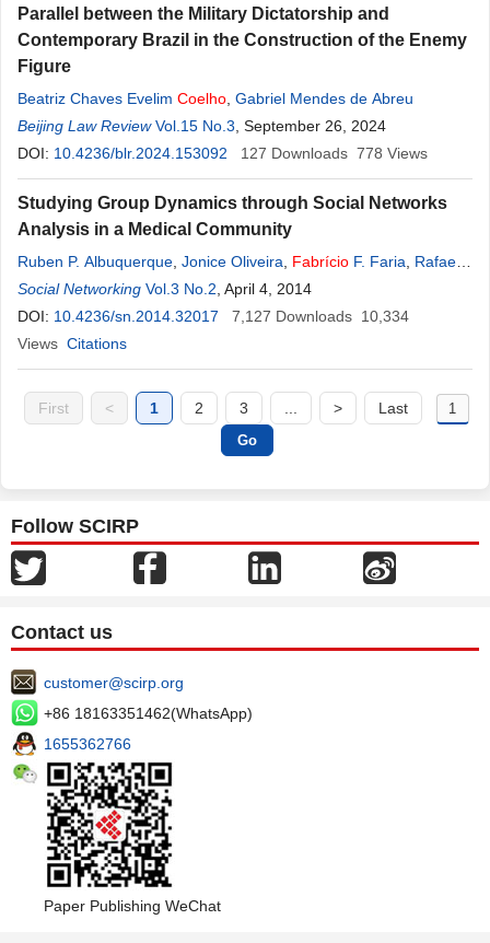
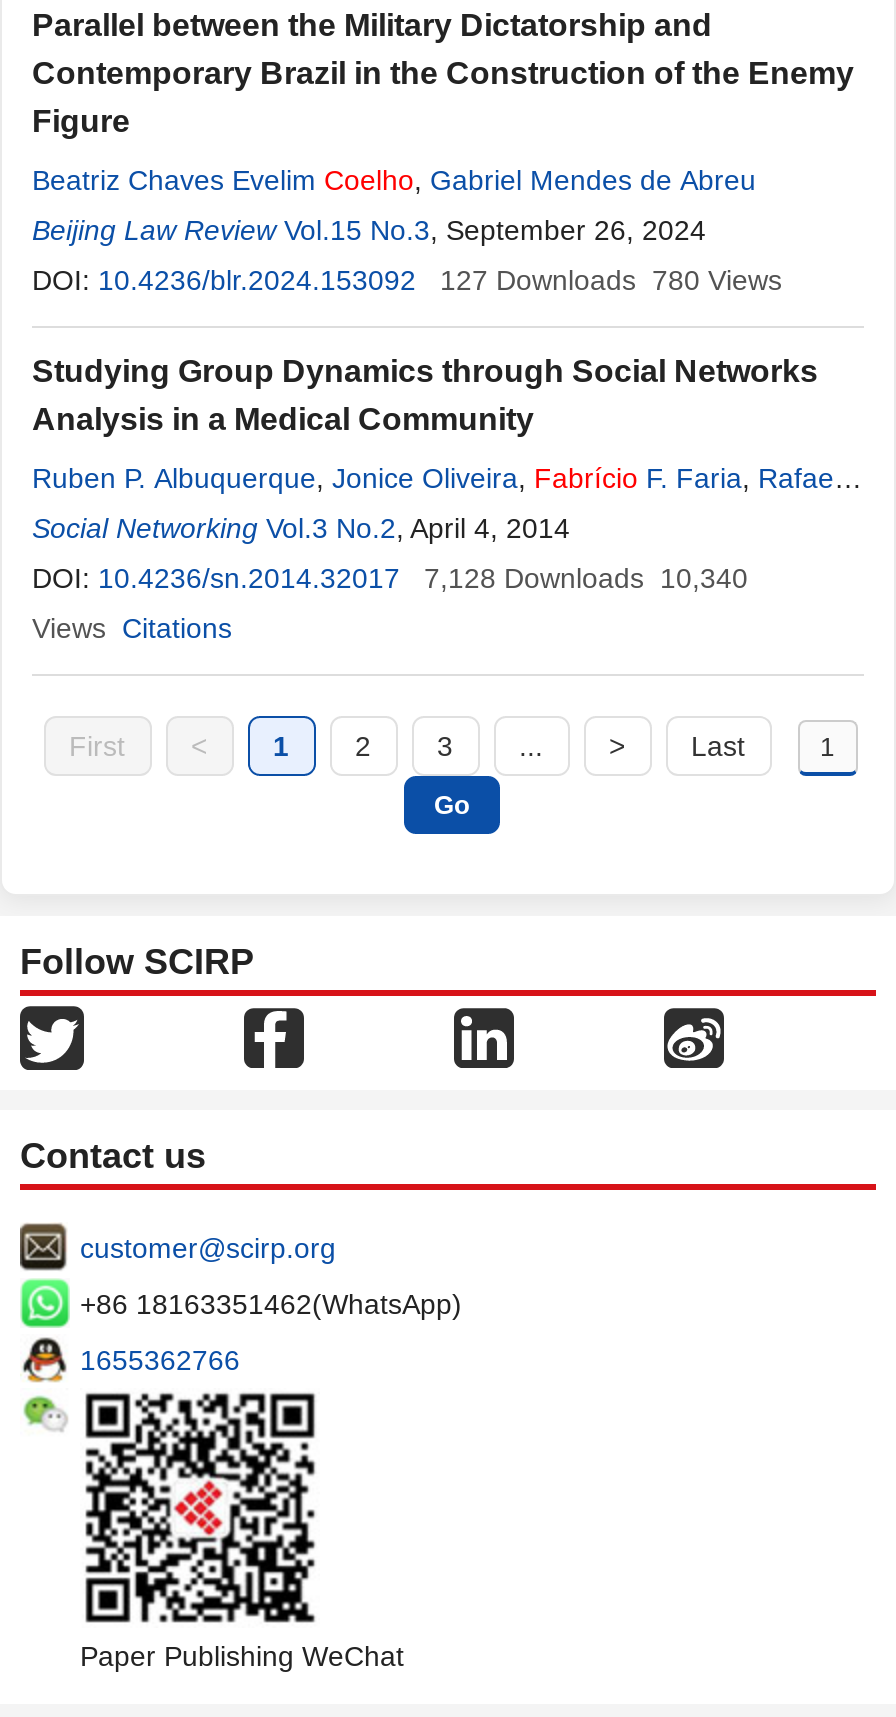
- 127 Downloads 778 Views
+ 127 Downloads 780 Views

- DOI: 10.4236/sn.2014.32017 7,127 Downloads 10,334
+ DOI: 10.4236/sn.2014.32017 7,128 Downloads 10,340
